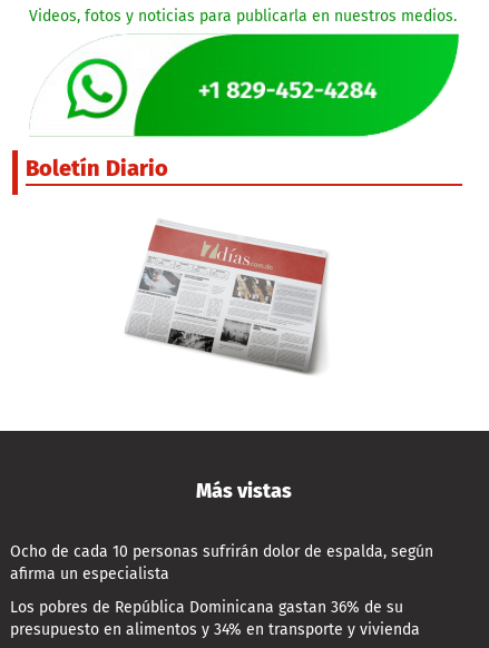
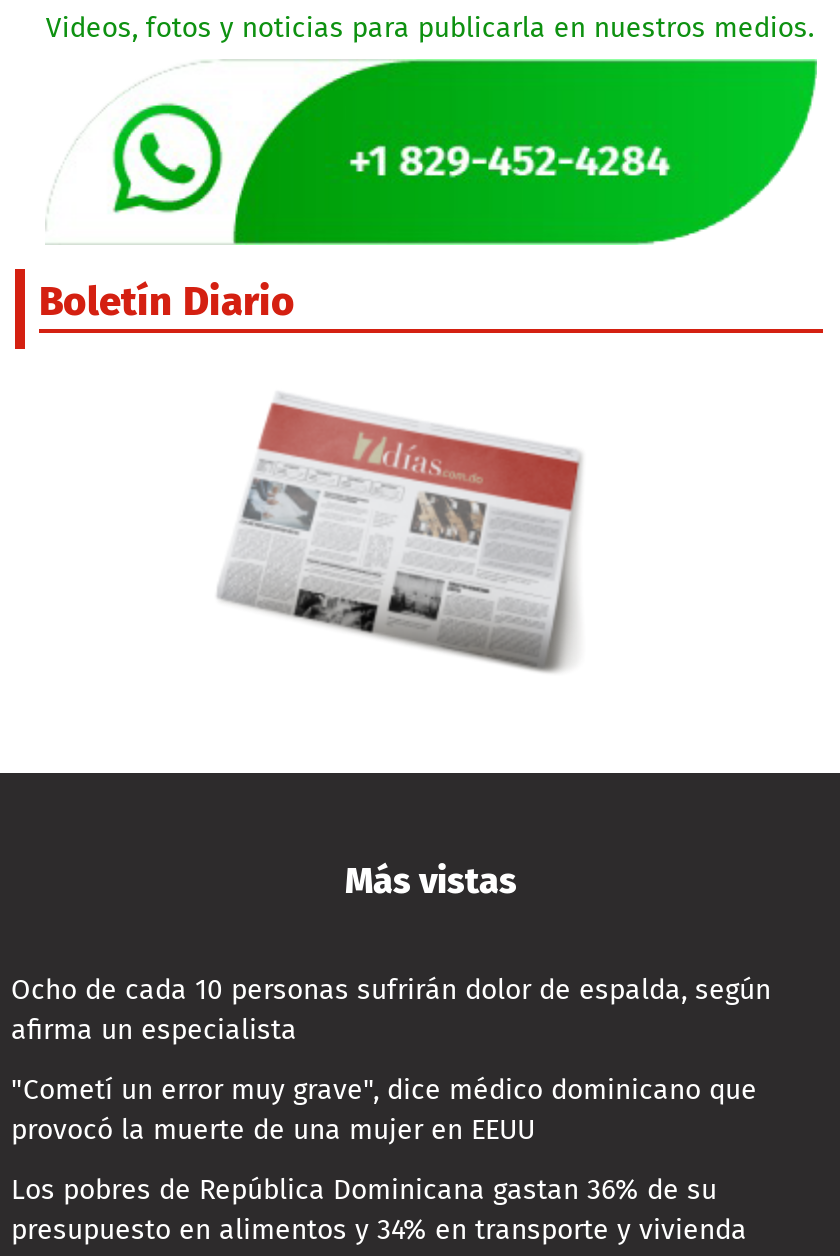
+ "Cometí un error muy grave", dice médico dominicano que
+ provocó la muerte de una mujer en EEUU
